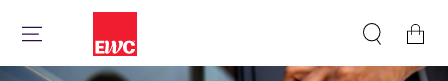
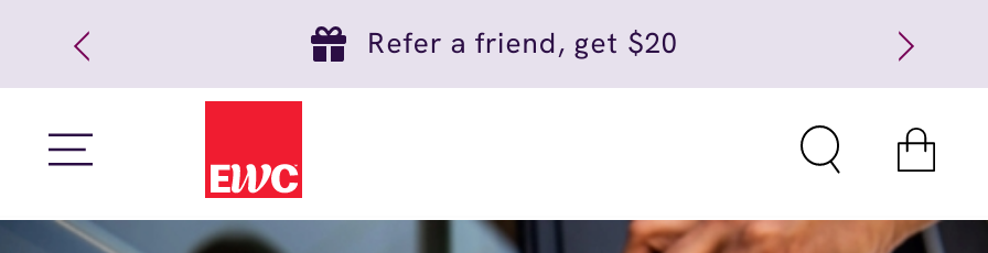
+ Refer a friend, get $20
